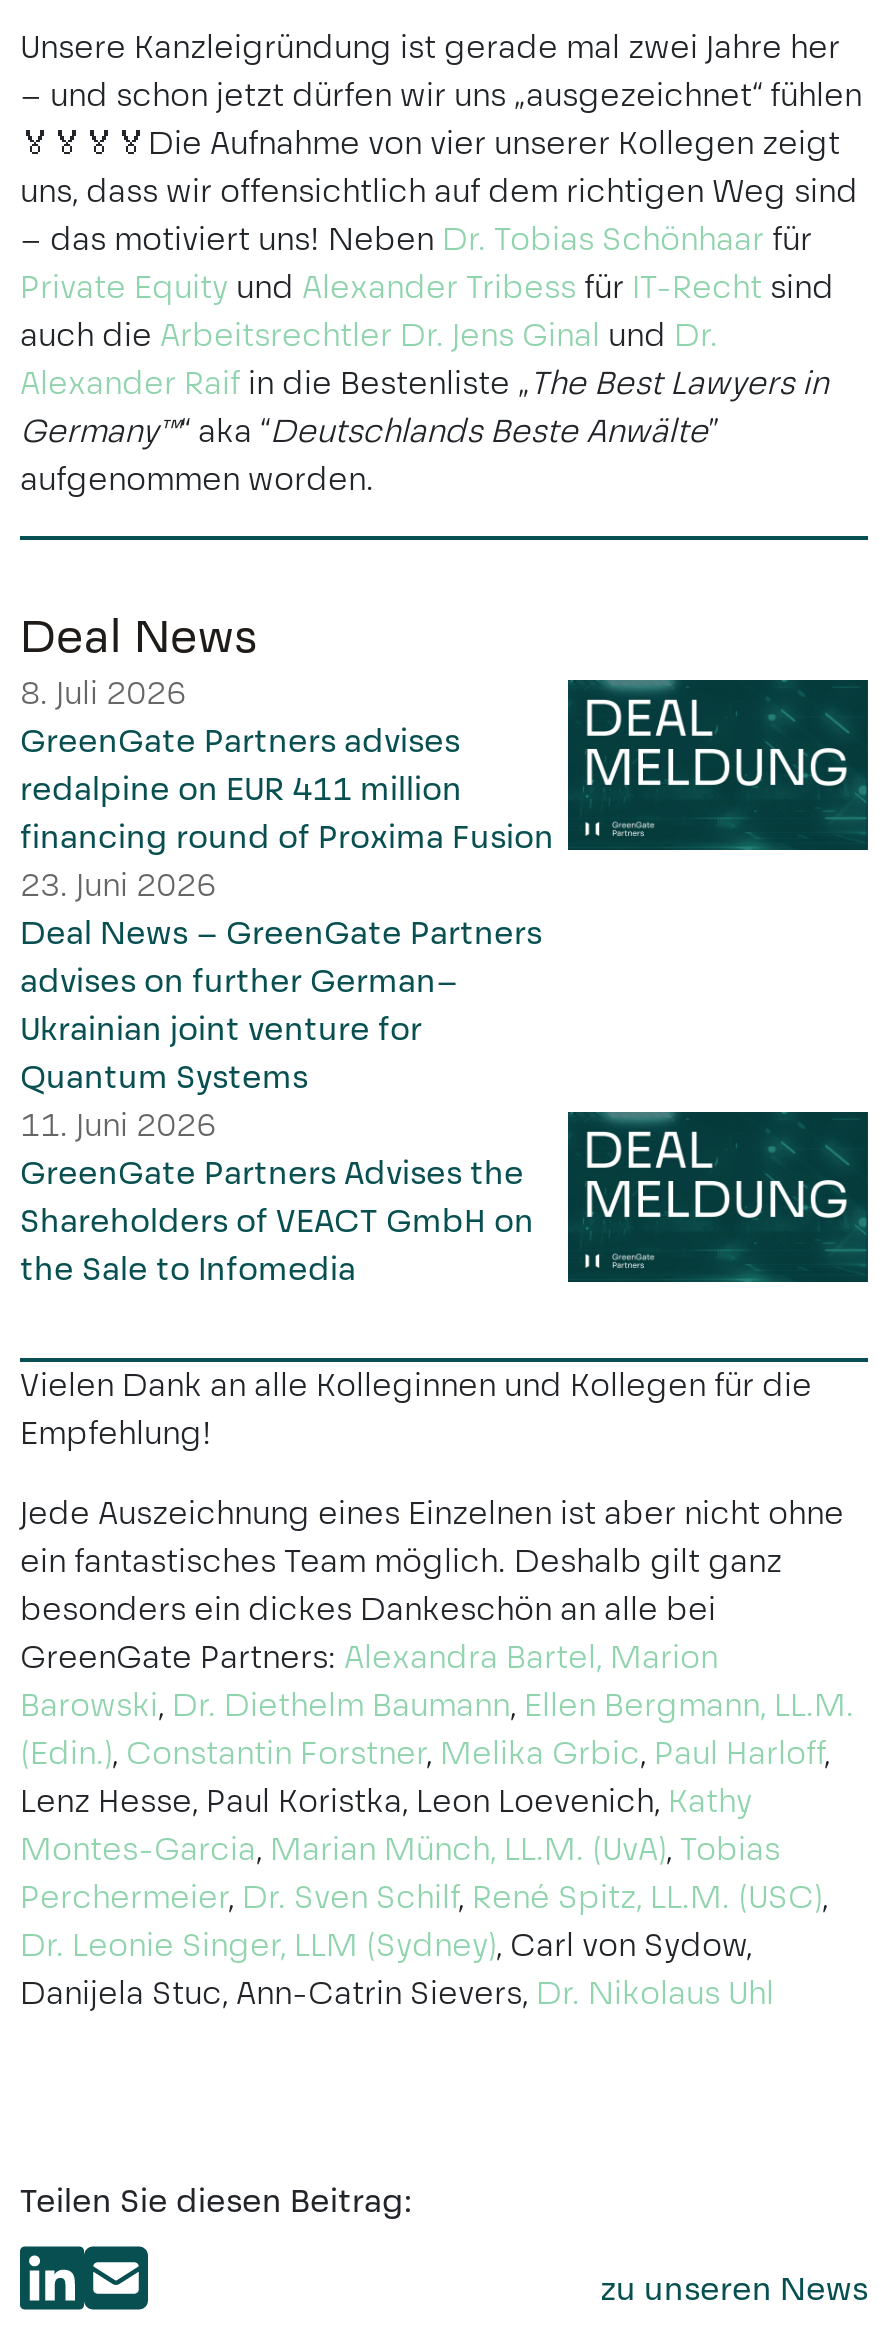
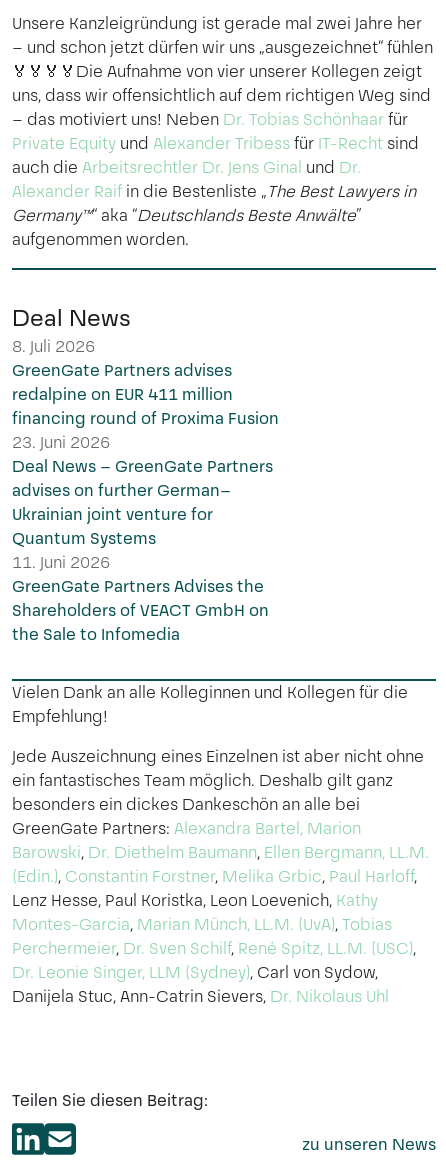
- [image]

- [image]
